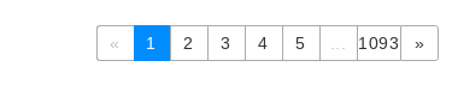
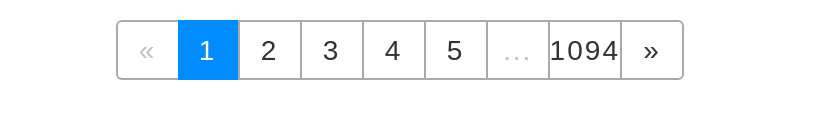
- ... 1093
+ ... 1094
